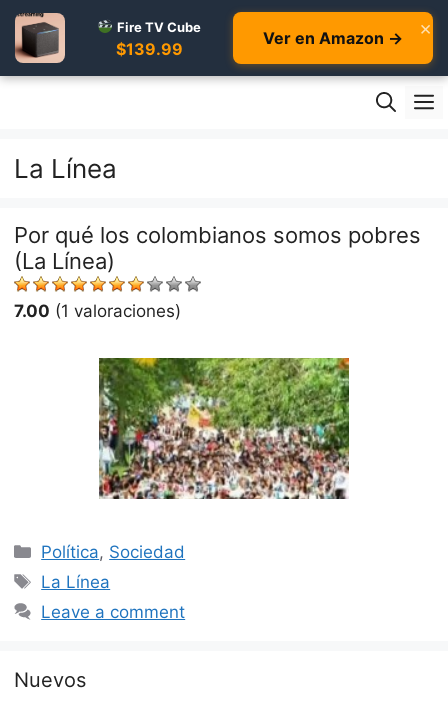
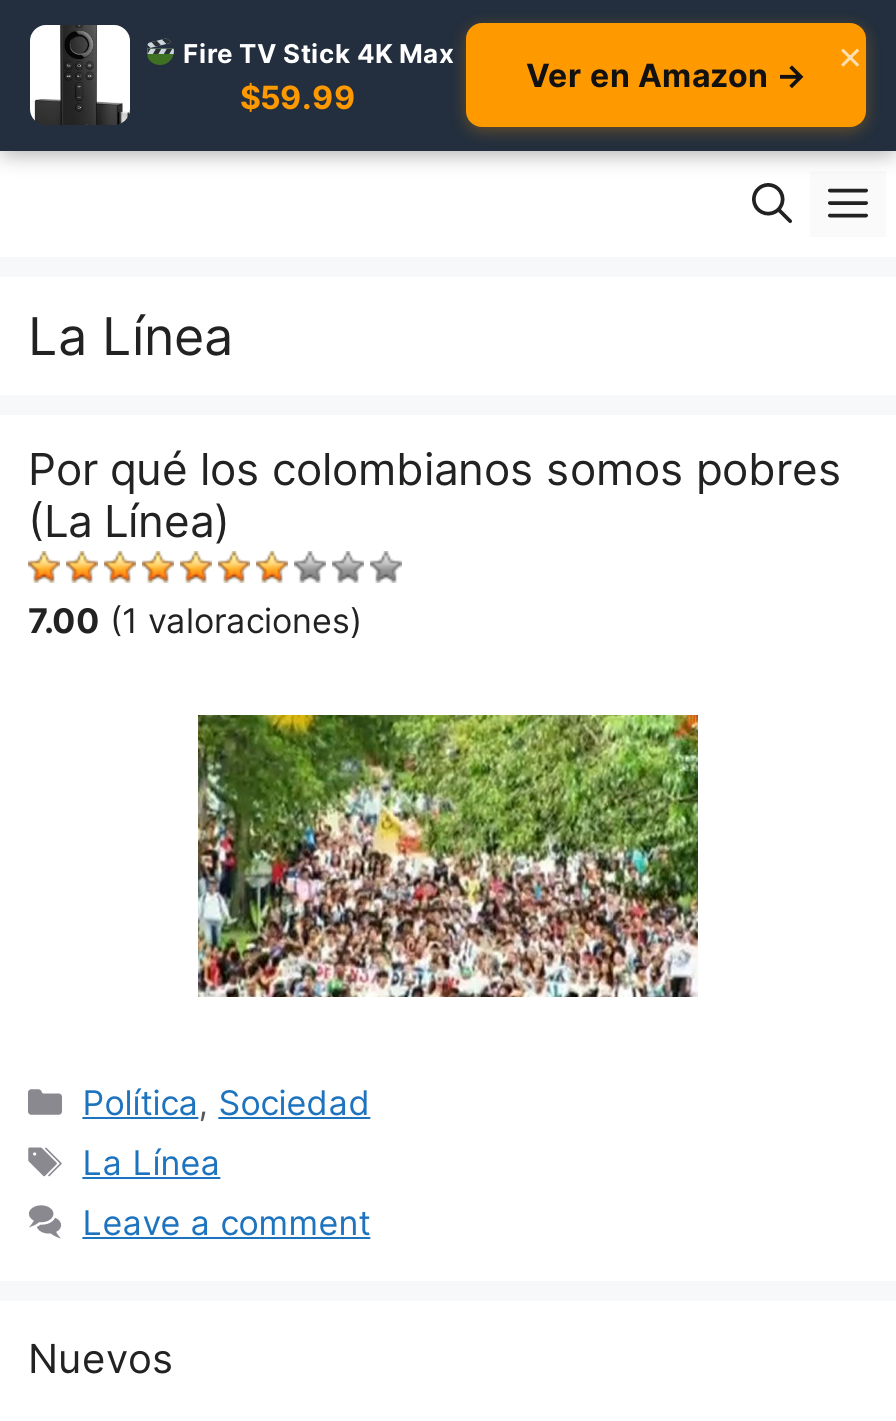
- [image]
+ [image]

- Fire TV Cube
- $139.99
+ Fire TV Stick 4K Max
+ $59.99
